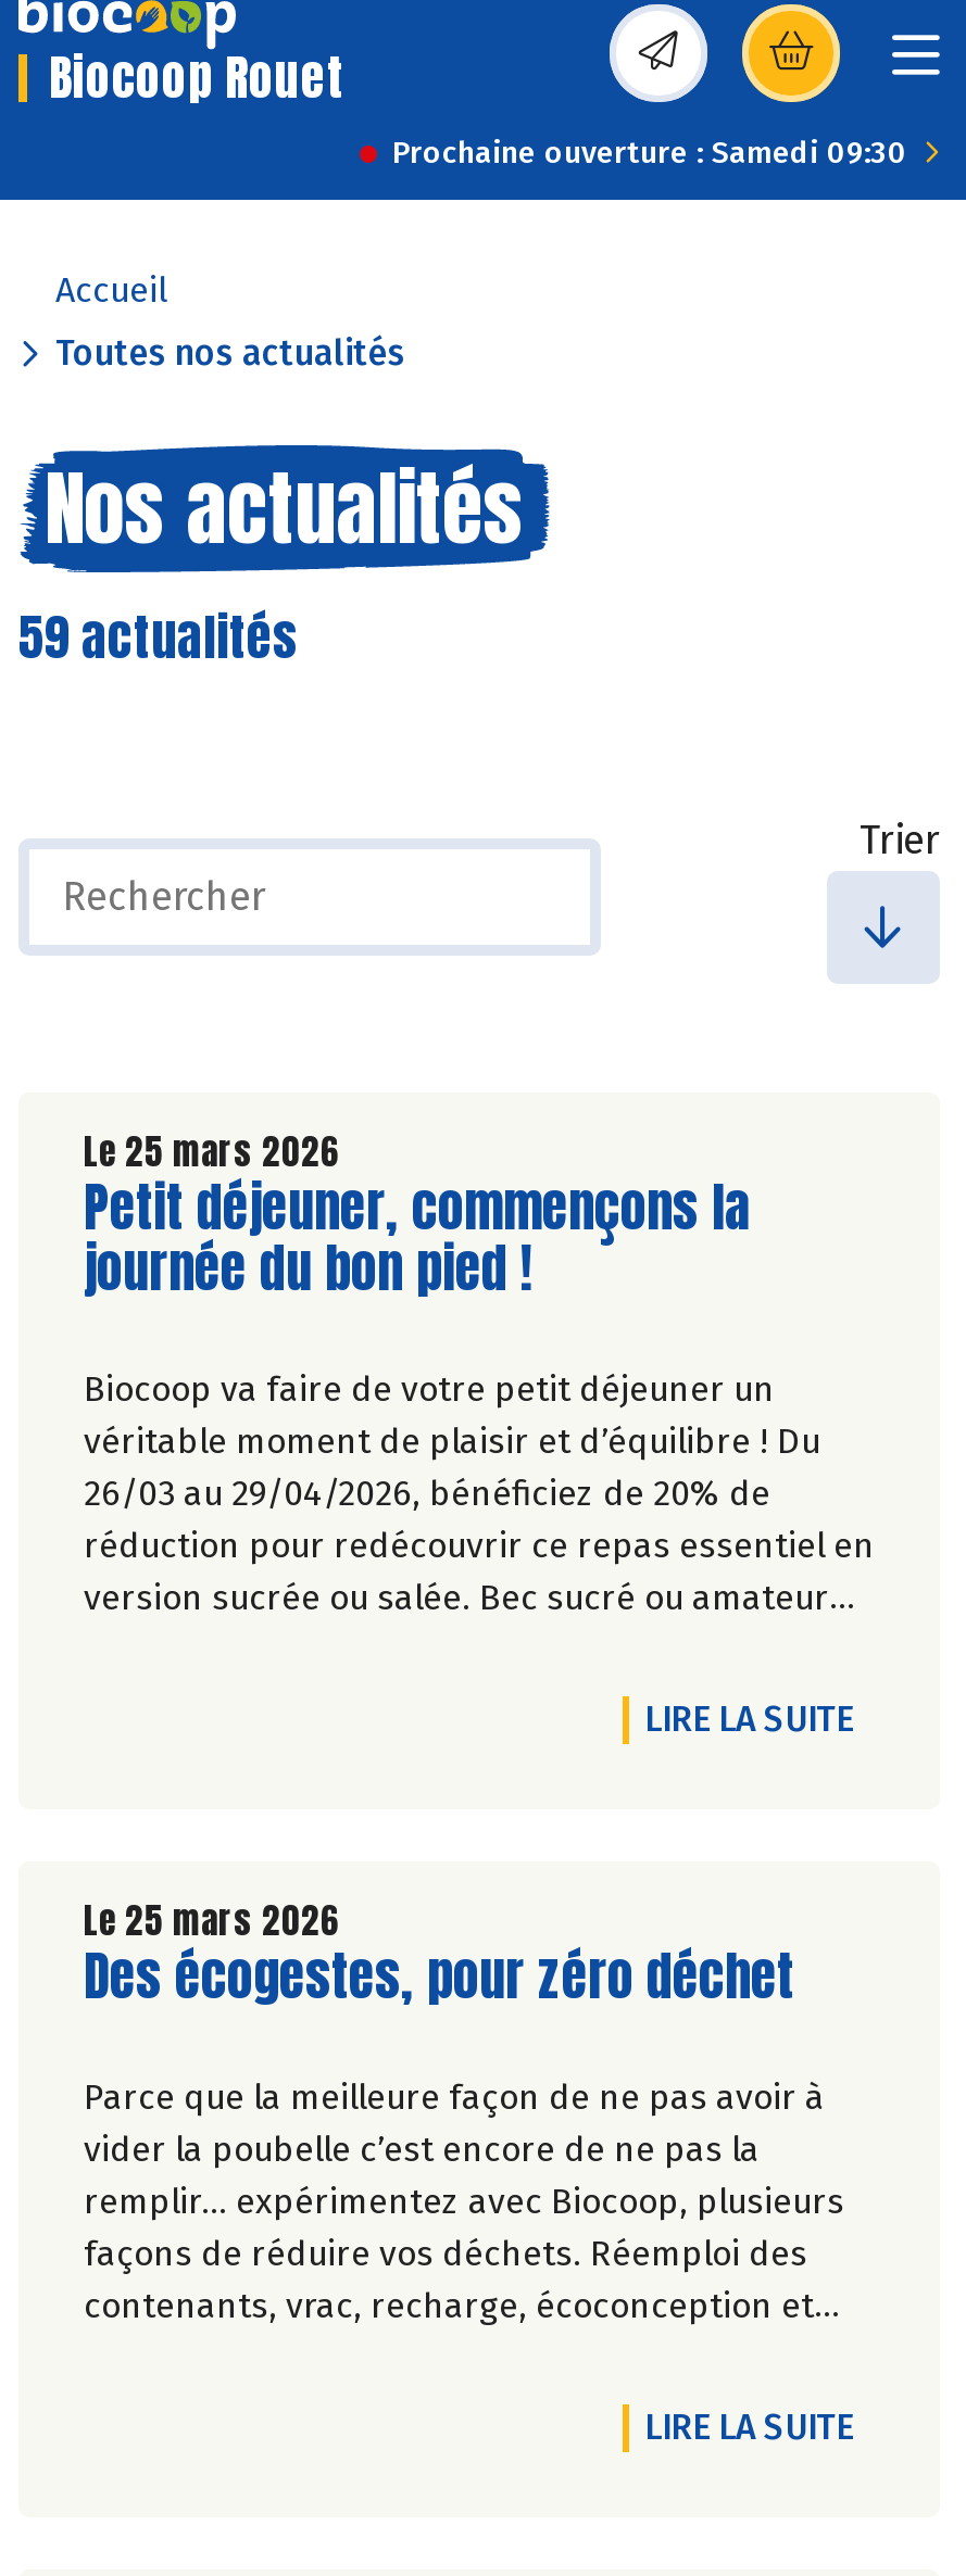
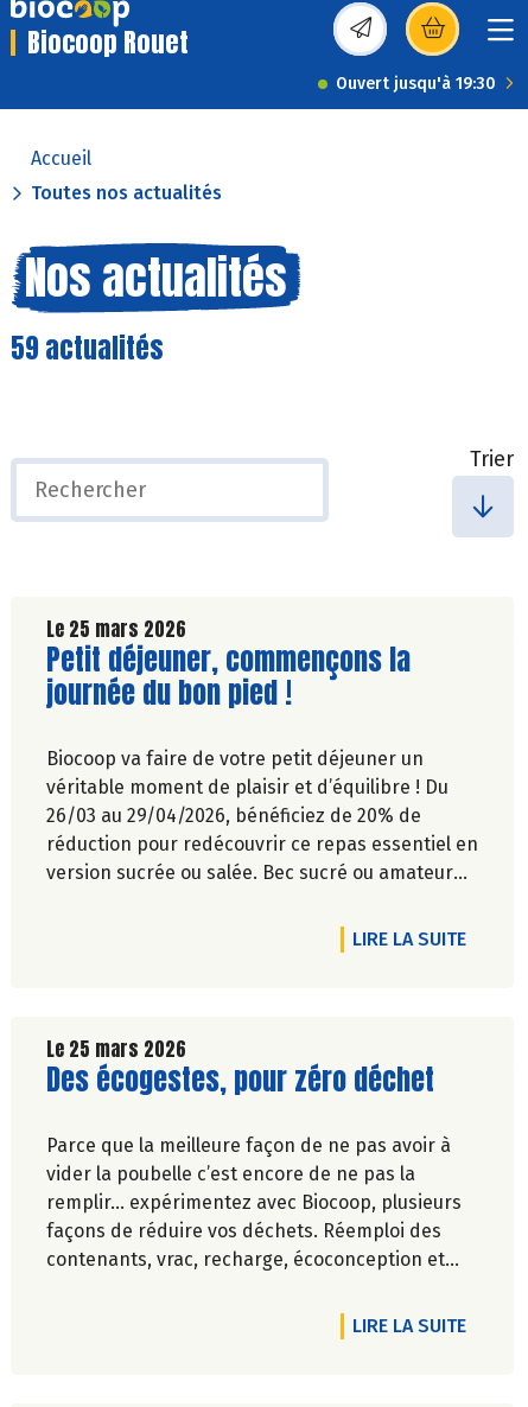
- Prochaine ouverture : Samedi 09:30
+ Ouvert jusqu'à 19:30
